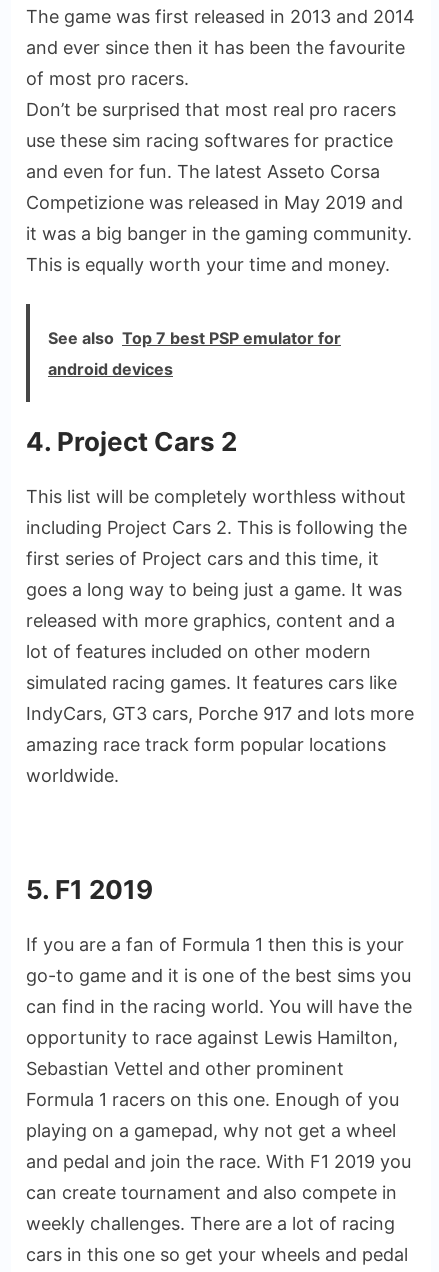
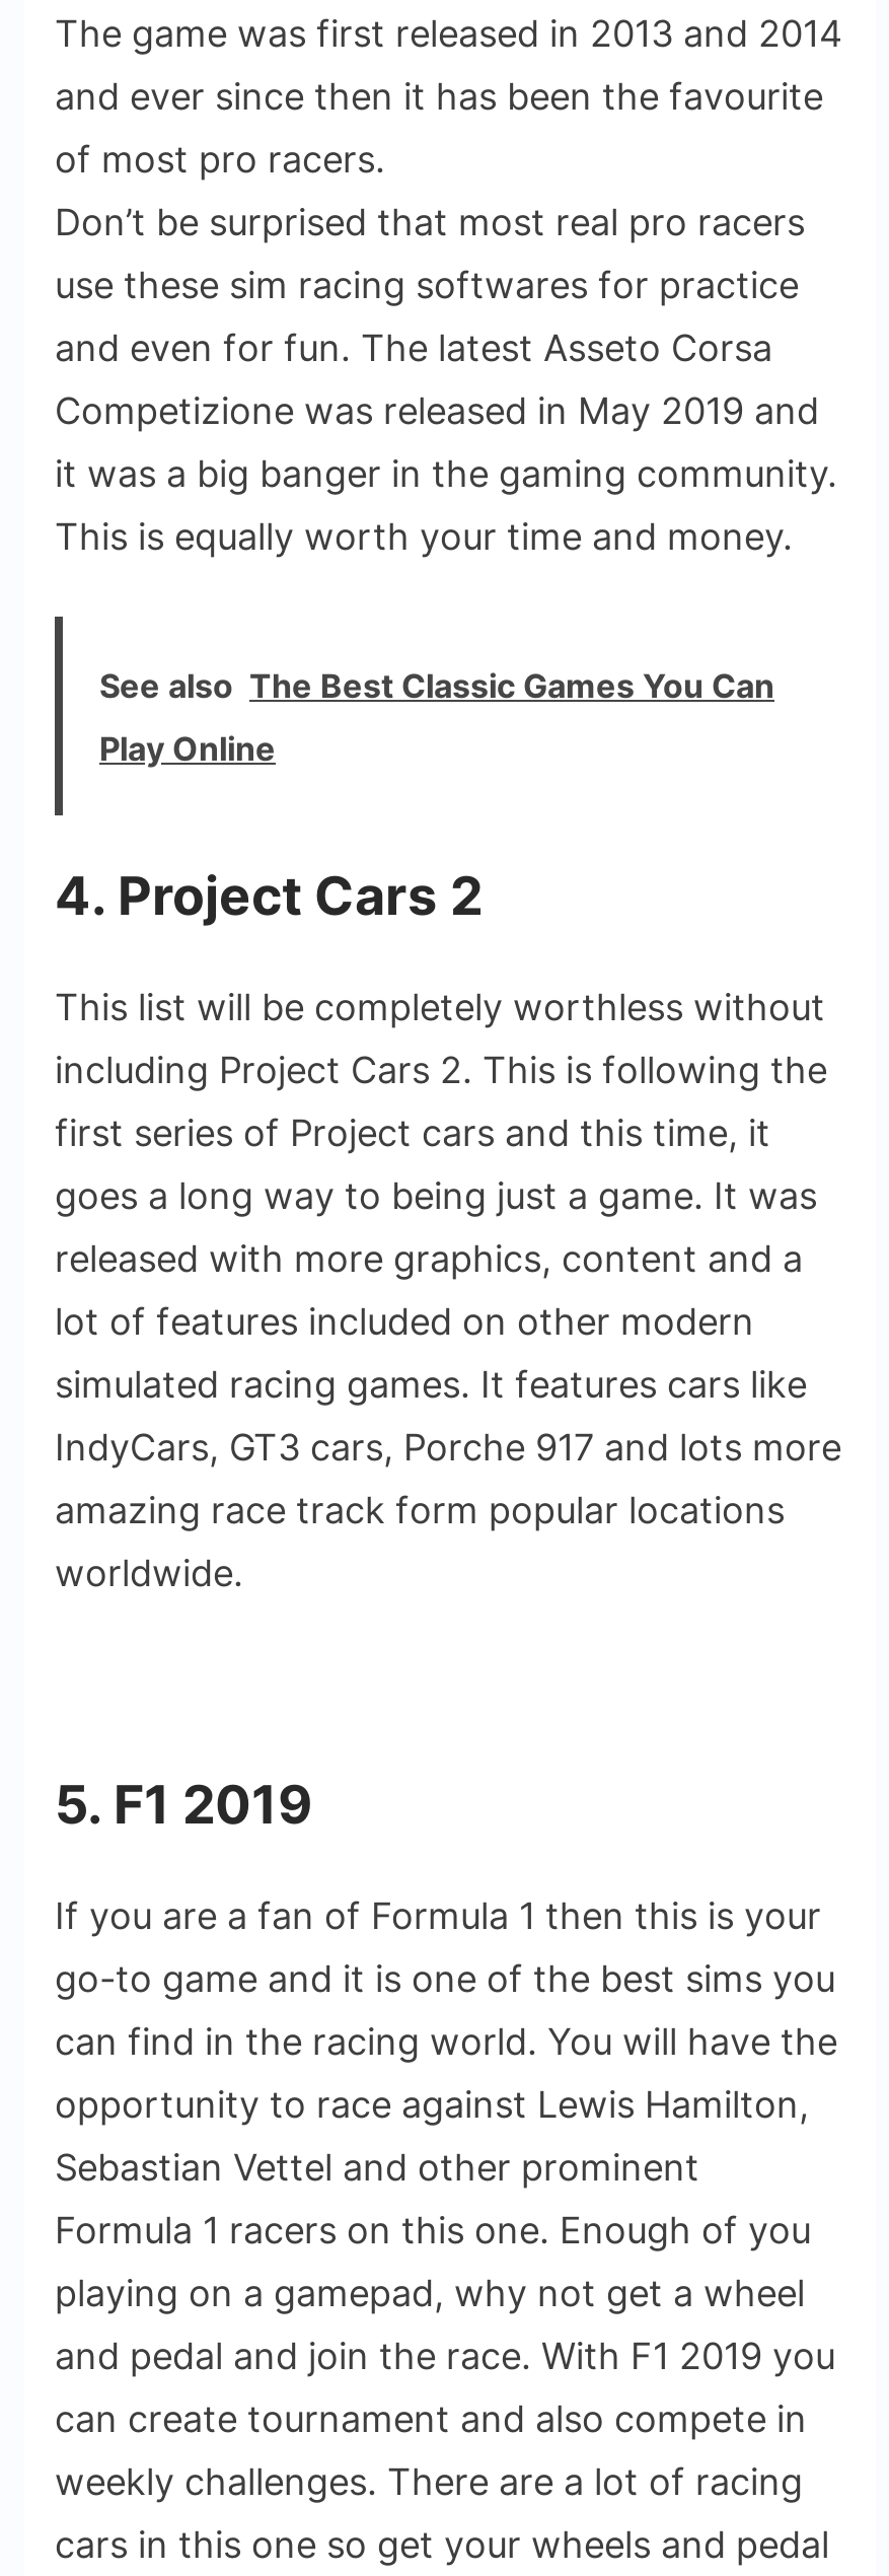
- See also Top 7 best PSP emulator for
+ See also The Best Classic Games You Can

- android devices
+ Play Online
